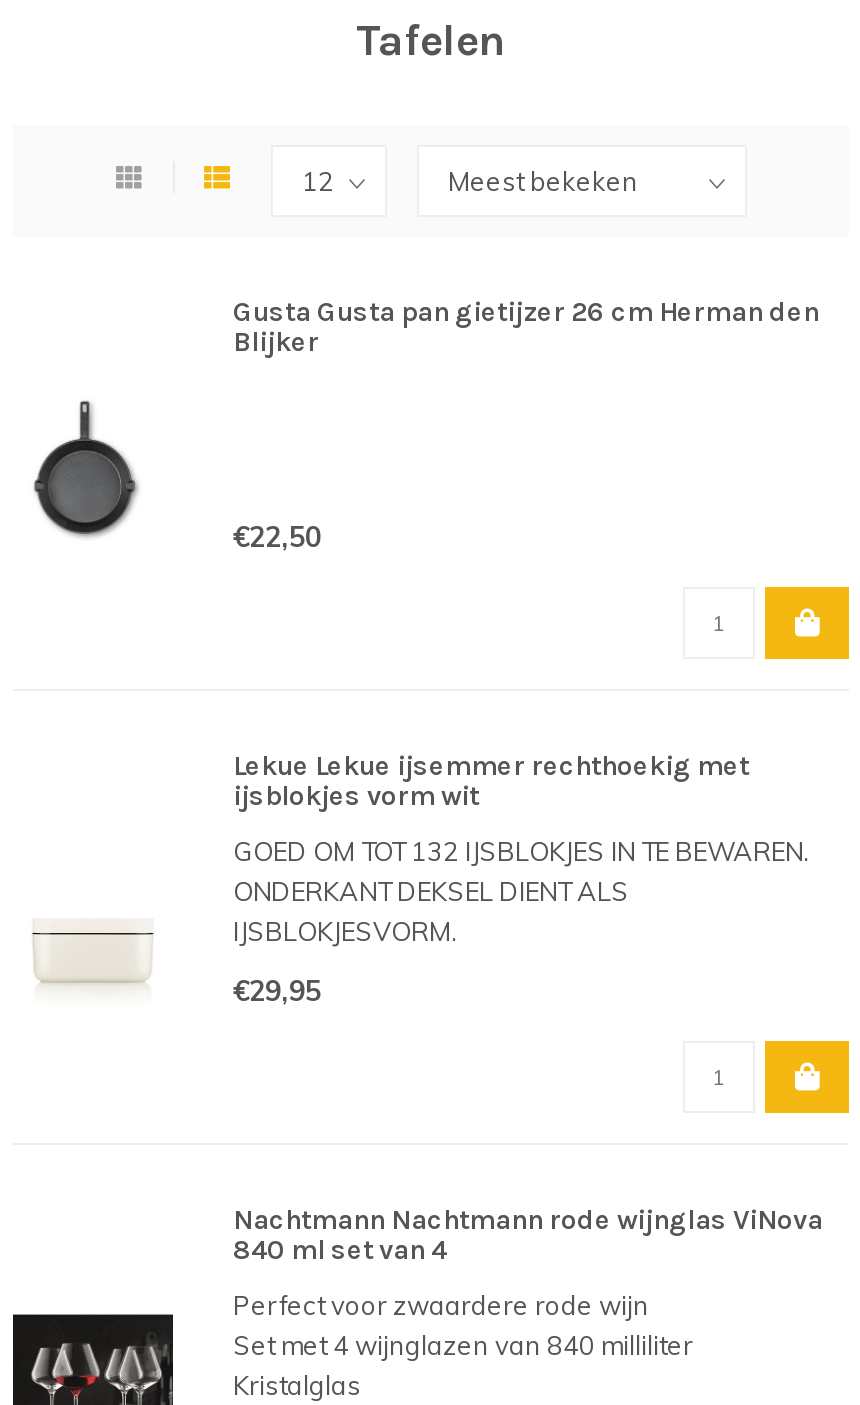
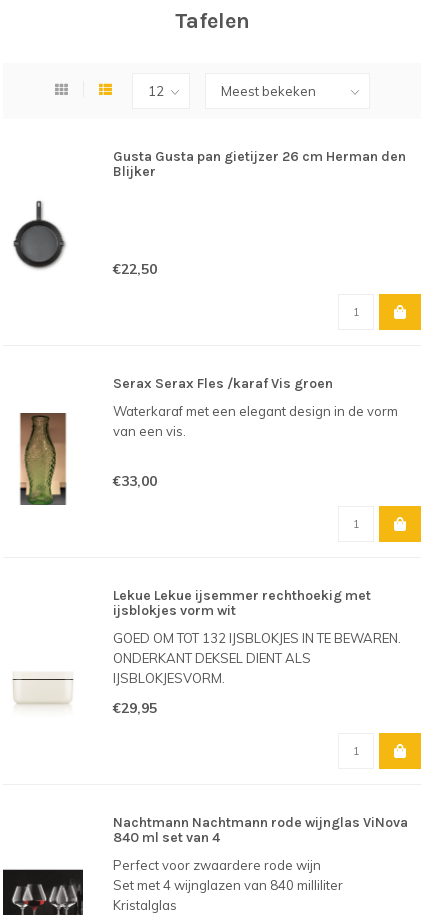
+ [image]

+ Serax Serax Fles /karaf Vis groen
+ Waterkaraf met een elegant design in de vorm
+ van een vis.
+ €33,00
